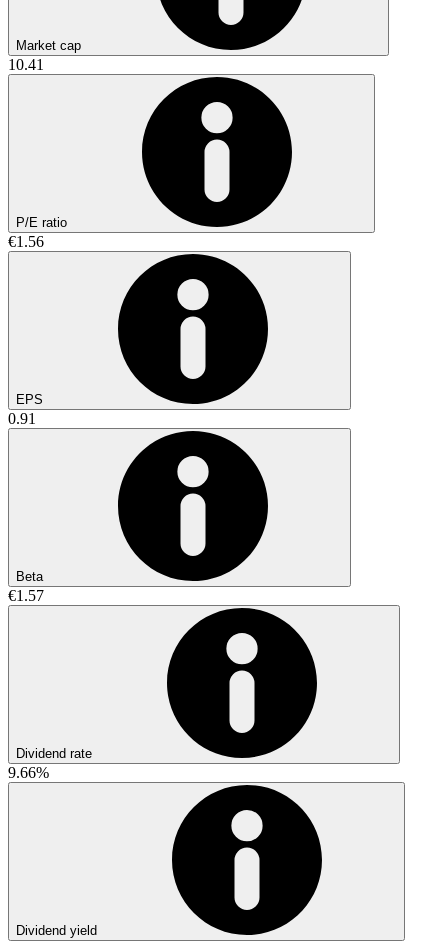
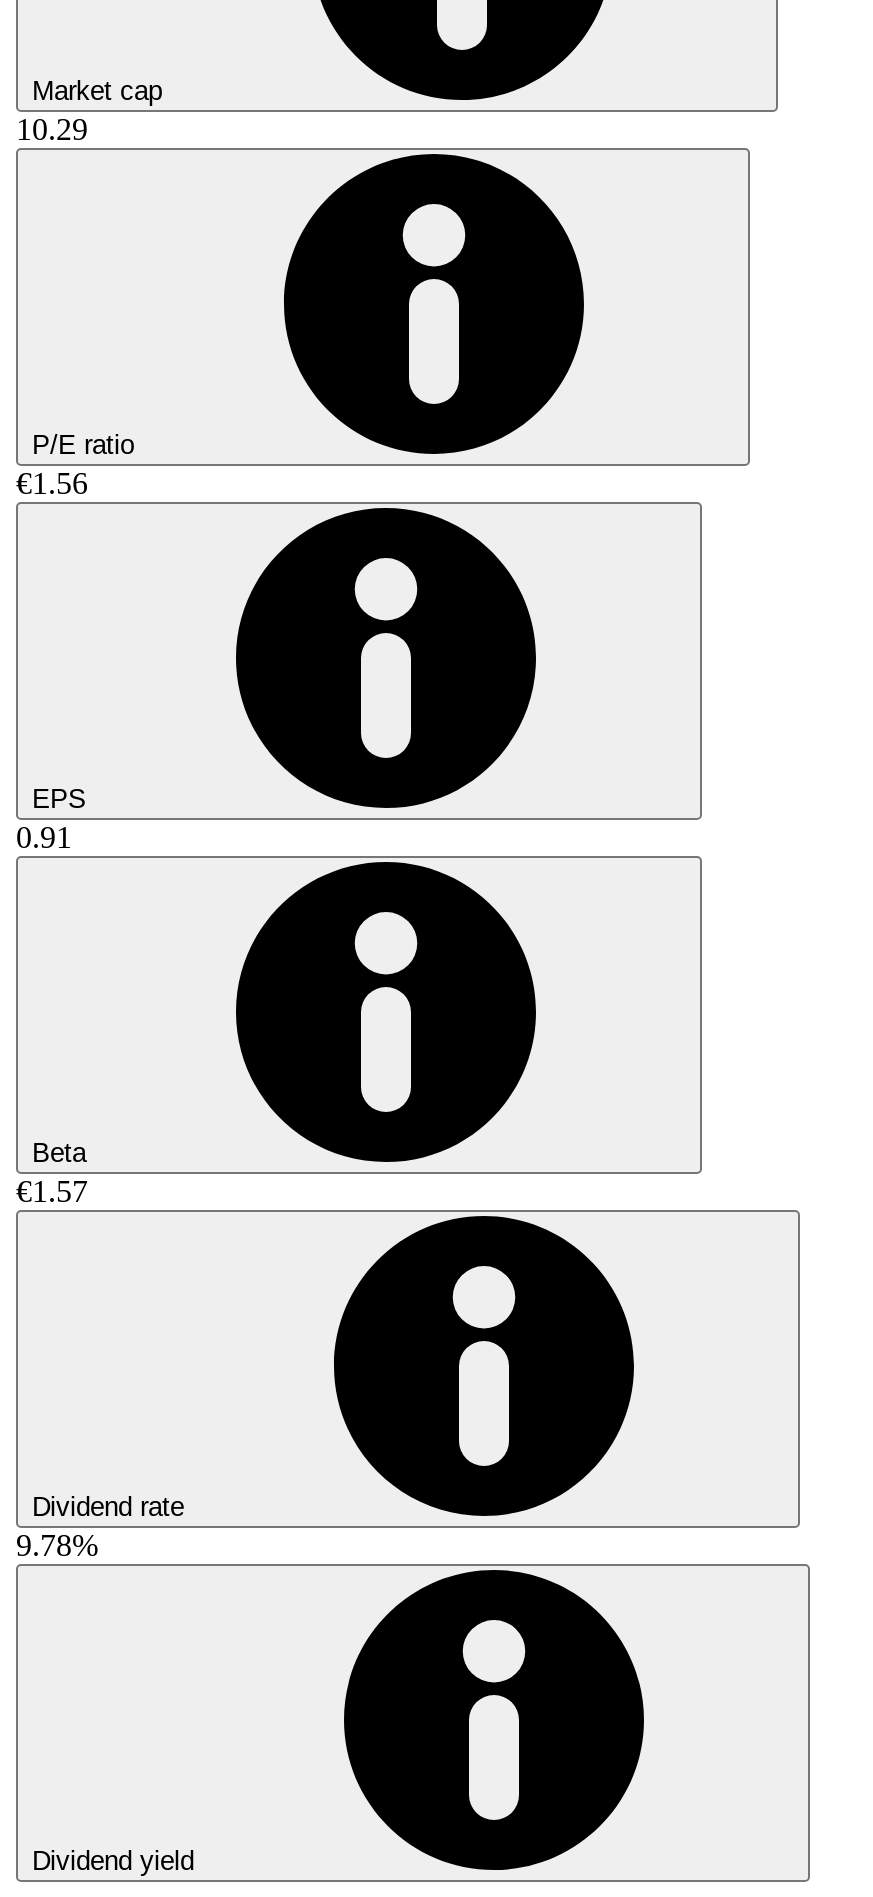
- 10.41
+ 10.29

- 9.66%
+ 9.78%
